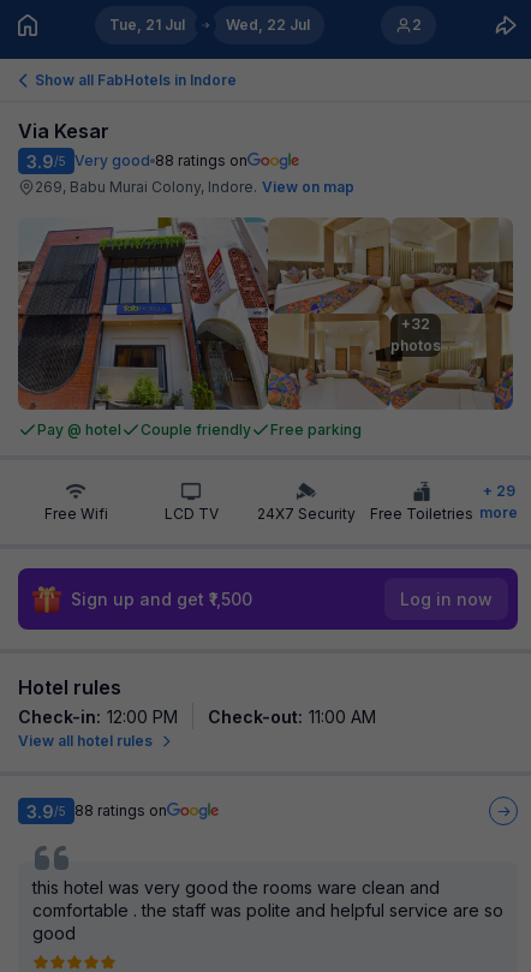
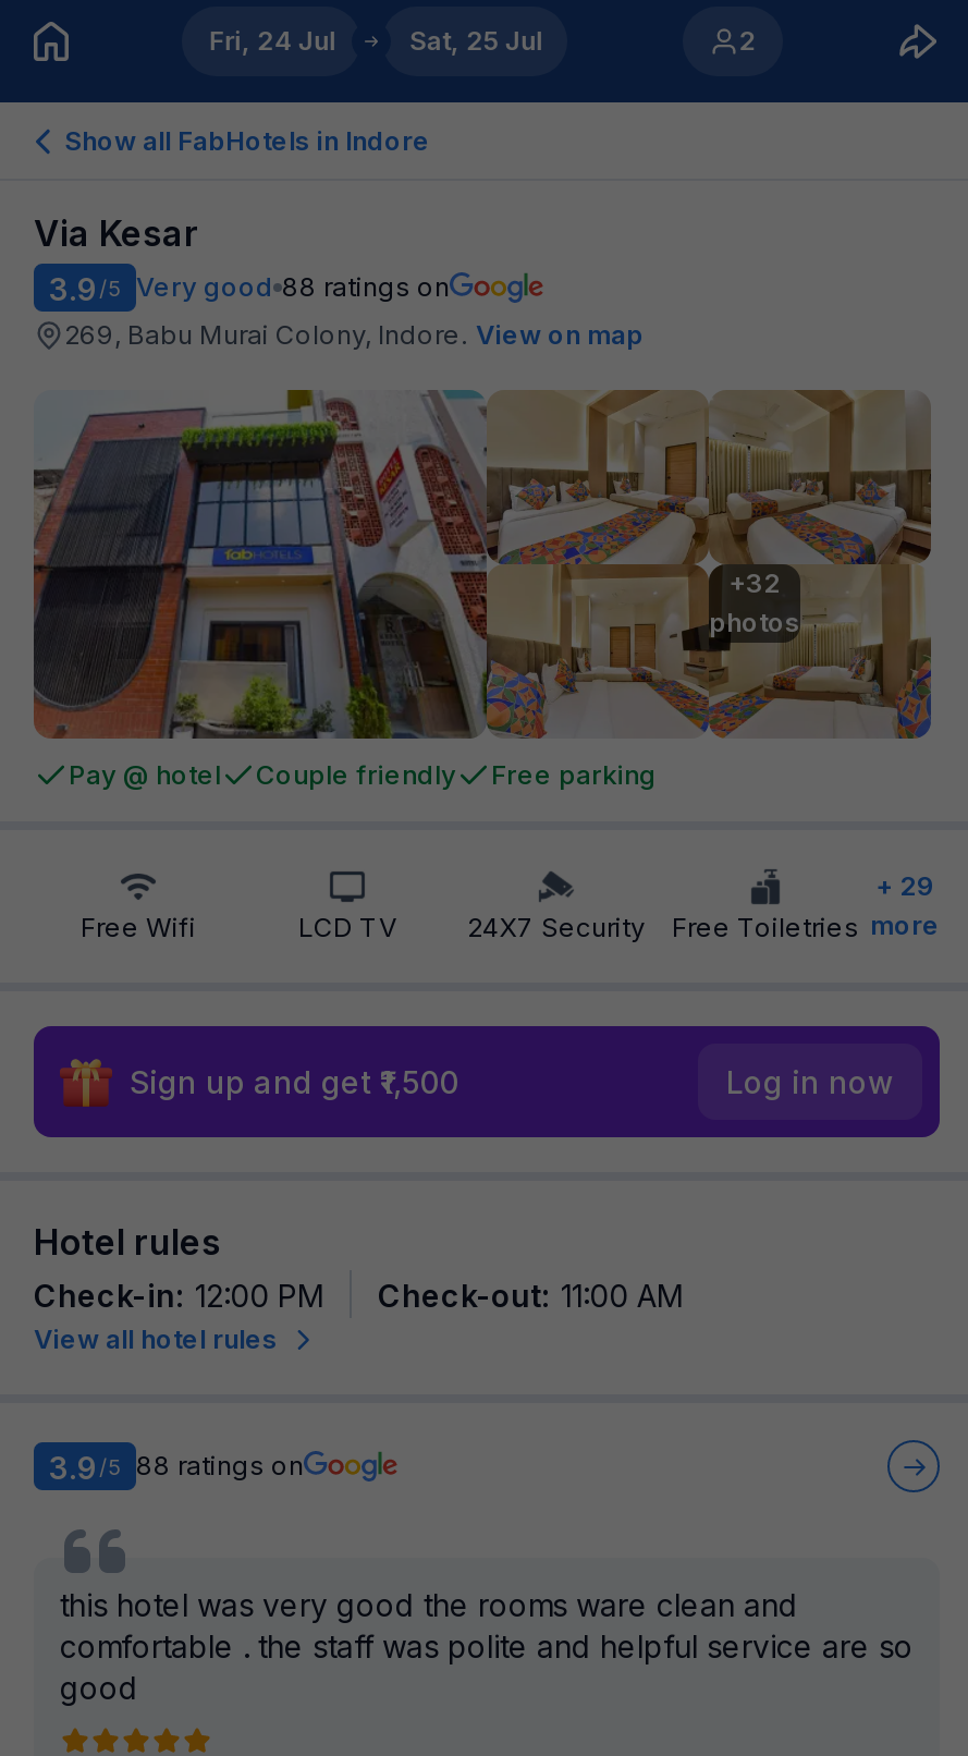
- Tue, 21 Jul
+ Fri, 24 Jul

- Wed, 22 Jul
+ Sat, 25 Jul
